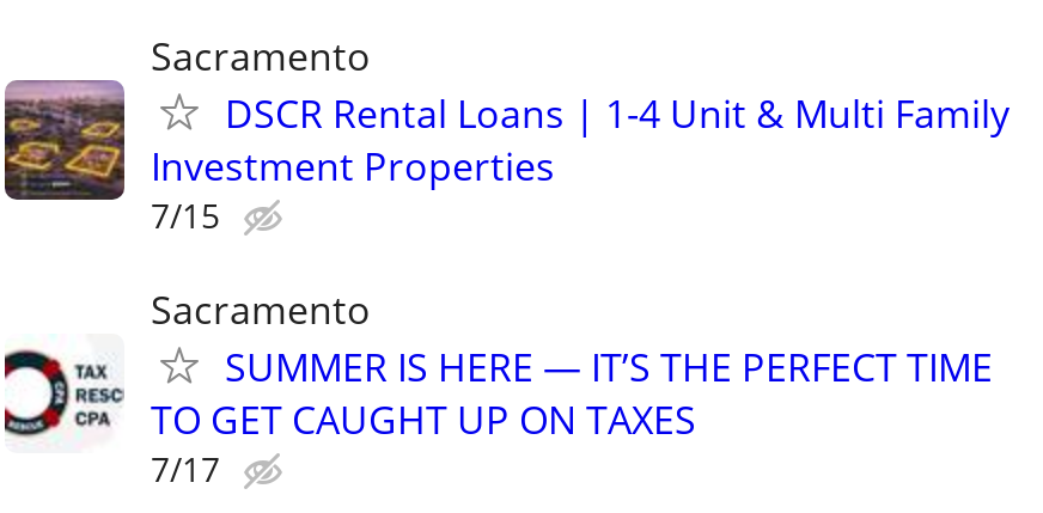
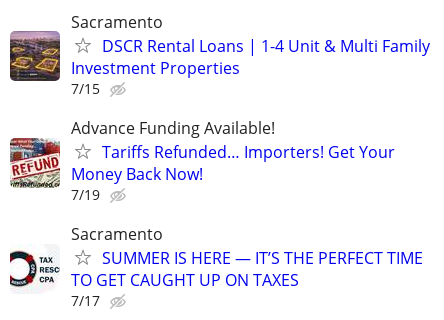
+ [image]
+ Advance Funding Available!
+ Tariffs Refunded… Importers! Get Your
+ Money Back Now!
+ 7/19
